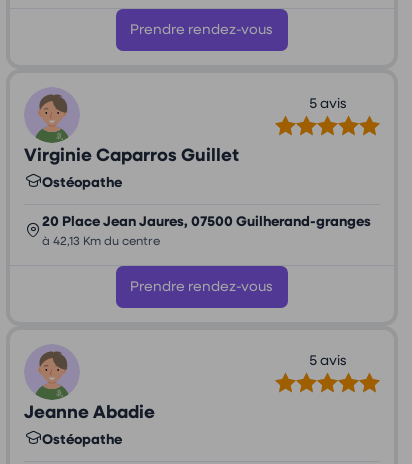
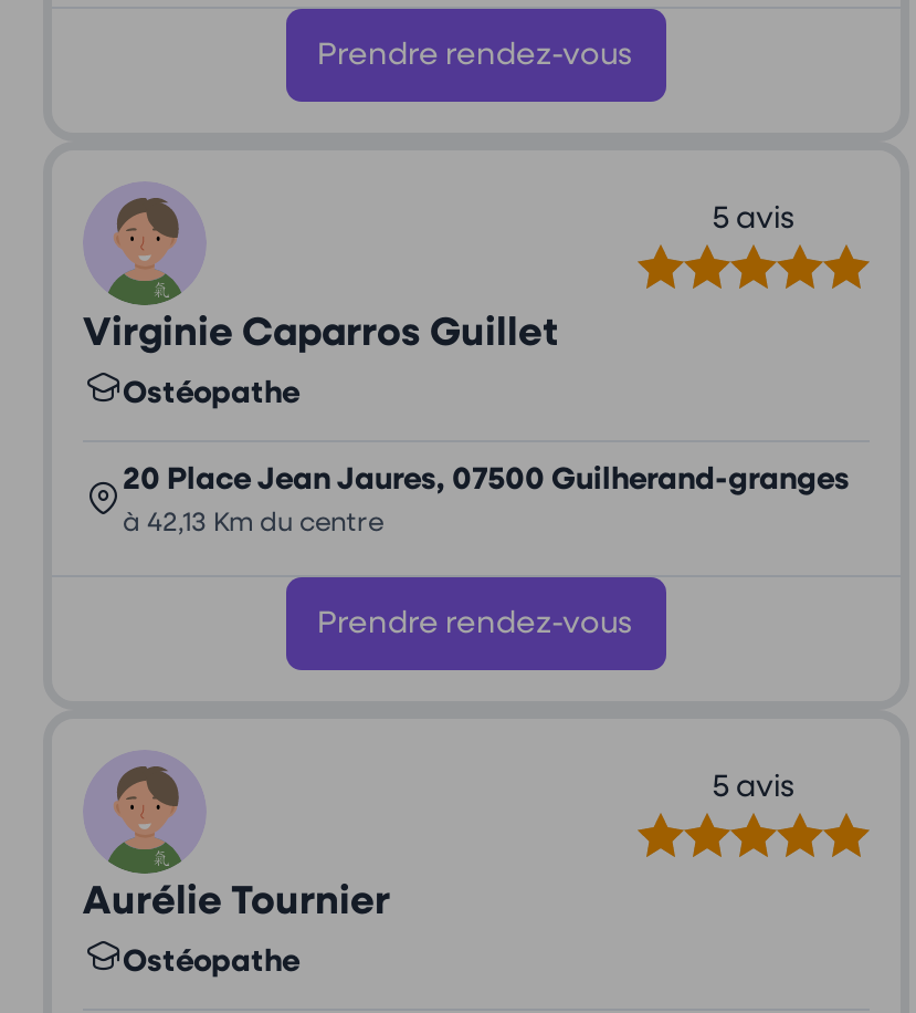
- Jeanne Abadie
+ Aurélie Tournier
